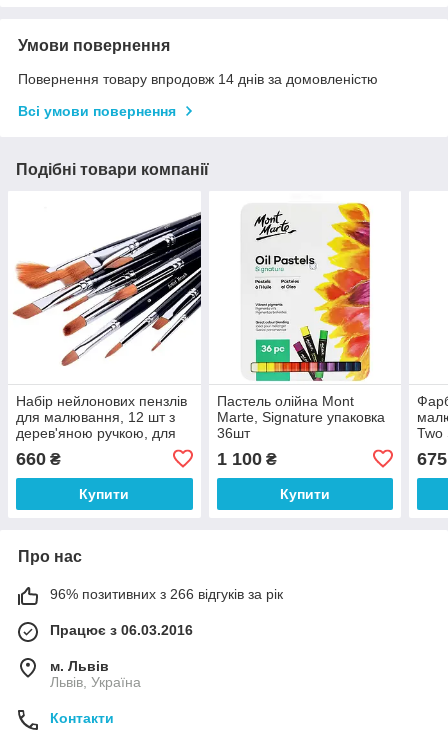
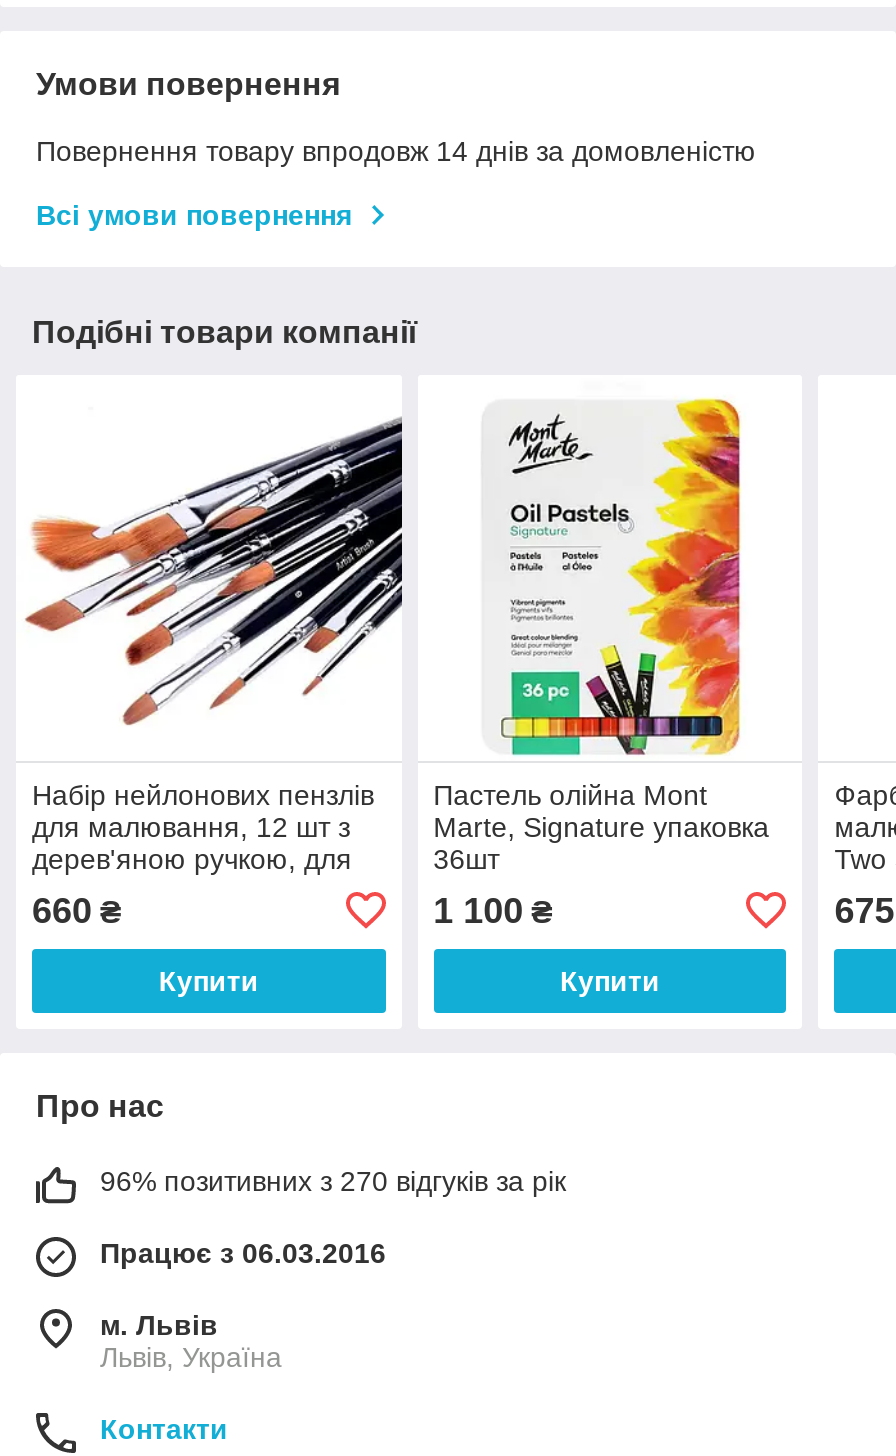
- 96% позитивних з 266 відгуків за рік
+ 96% позитивних з 270 відгуків за рік
